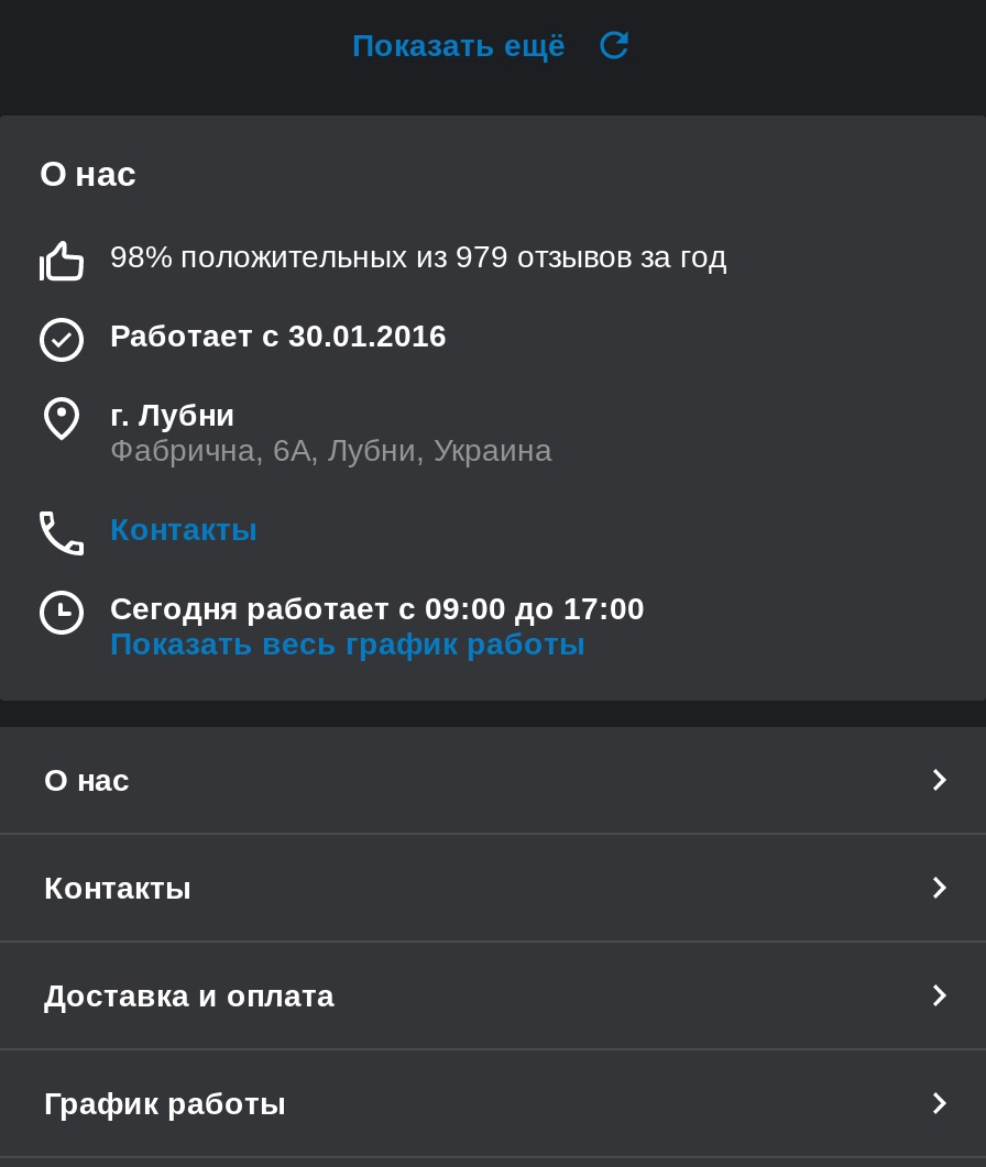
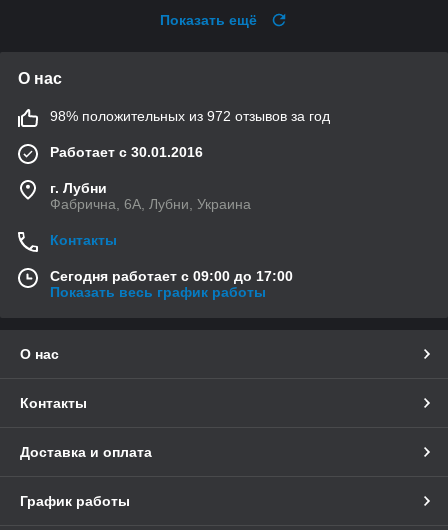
- 98% положительных из 979 отзывов за год
+ 98% положительных из 972 отзывов за год
